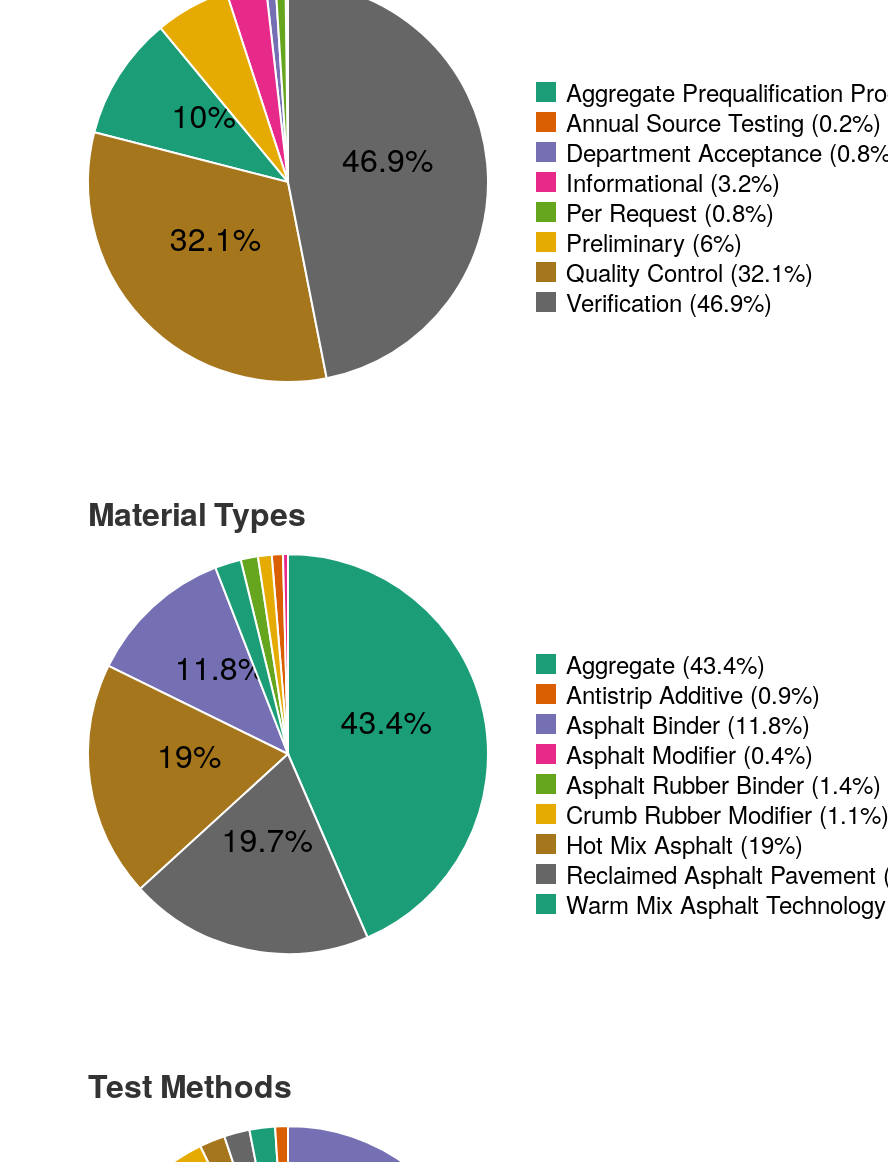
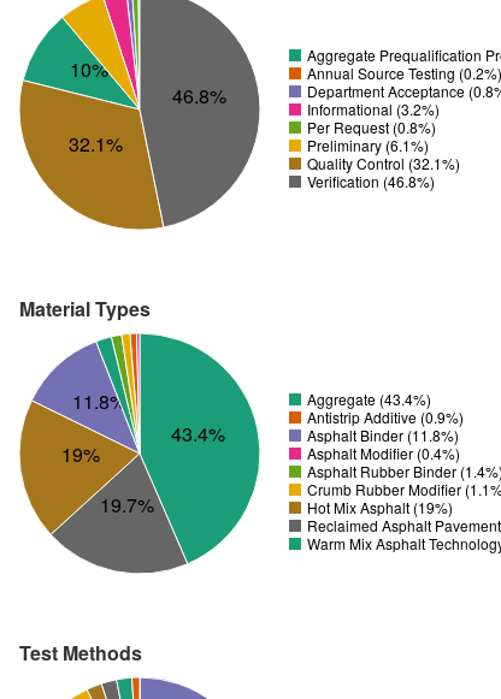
- 46.9%
+ 46.8%

- Preliminary (6%)
+ Preliminary (6.1%)

- Verification (46.9%)
+ Verification (46.8%)
